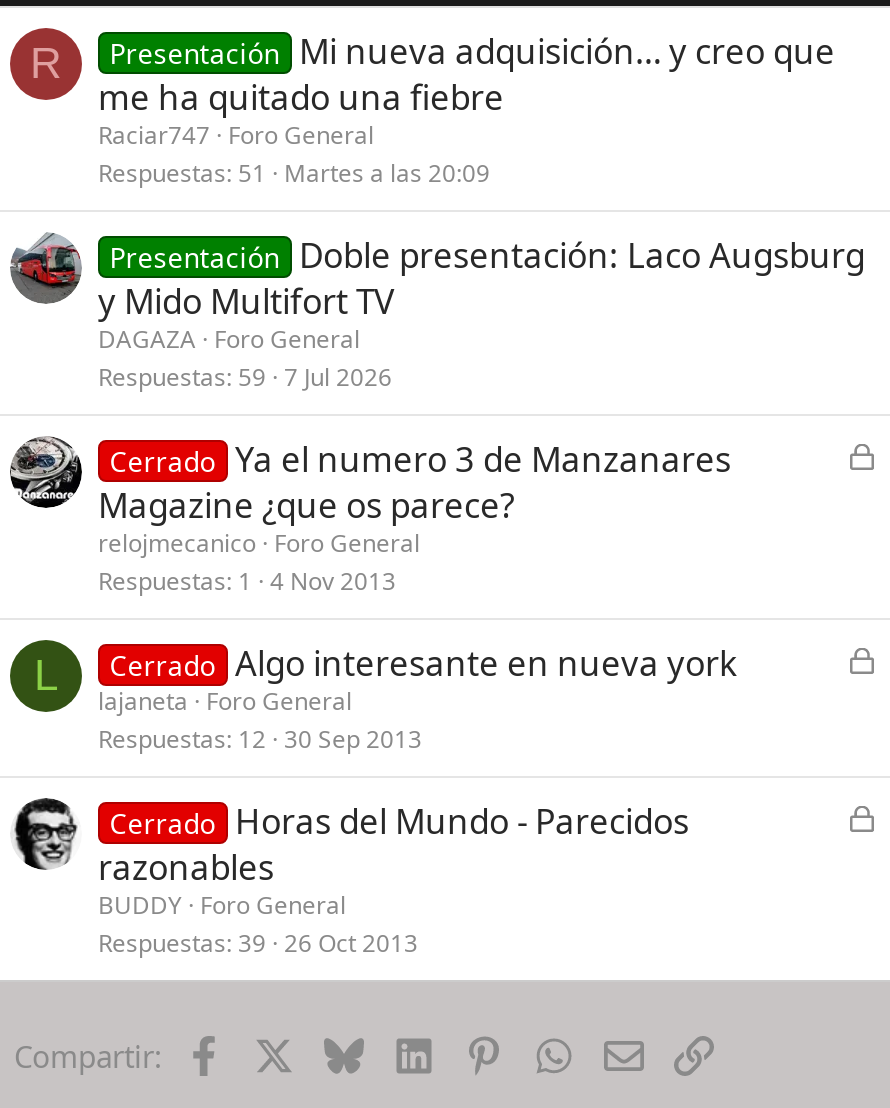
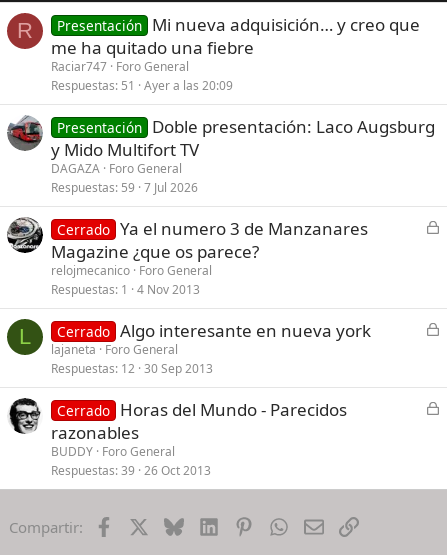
- Respuestas 51 Martes a las 20:09
+ Respuestas 51 Ayer a las 20:09
